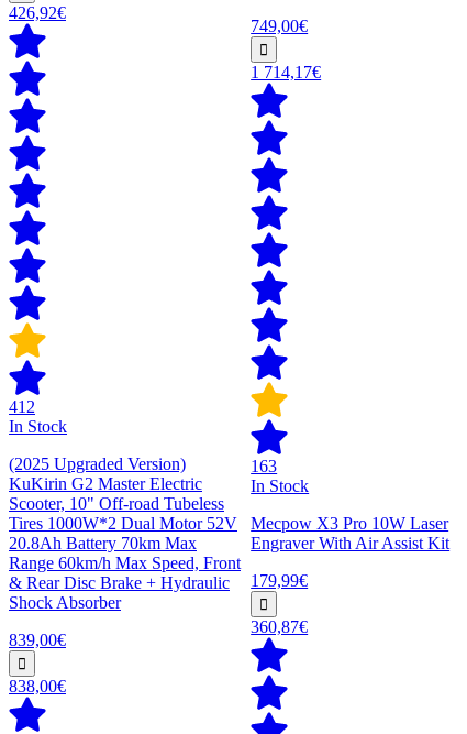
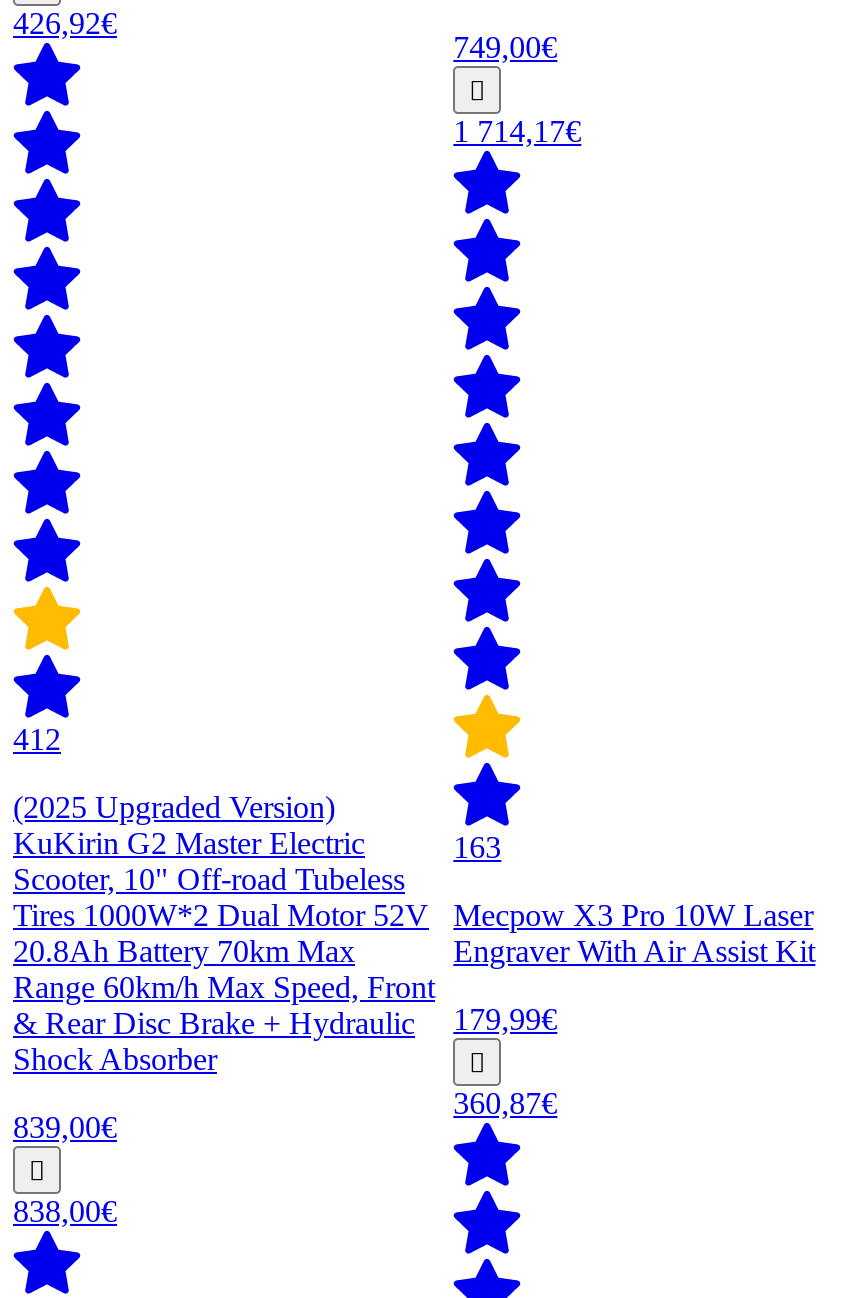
- In Stock

- In Stock
